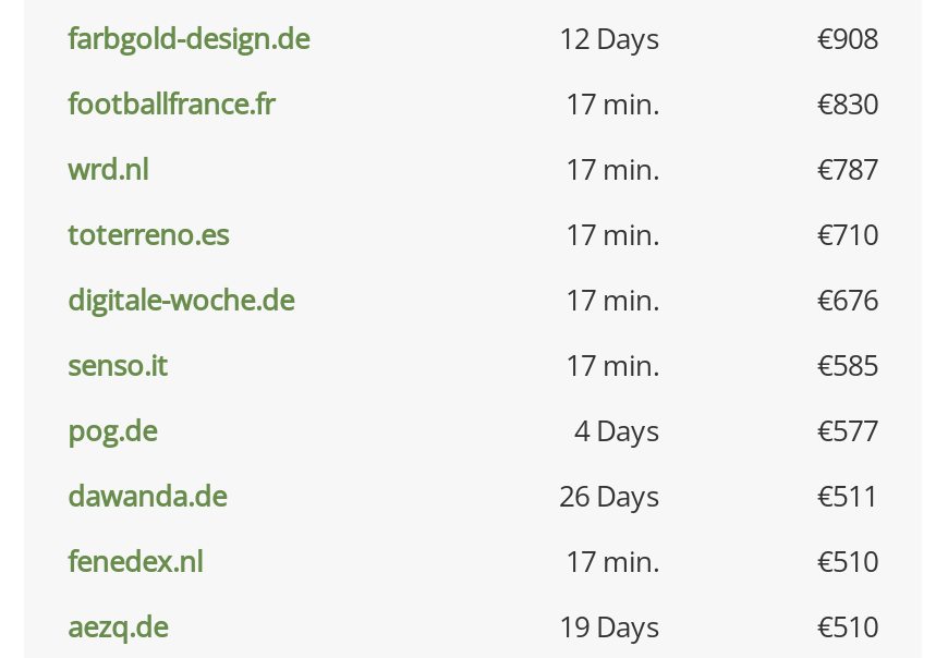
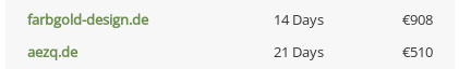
- 12 Days
+ 14 Days

- footballfrance.fr
- 17 min.
- €830
- wrd.nl
- 17 min.
- €787
- toterreno.es
- 17 min.
- €710
- digitale-woche.de
- 17 min.
- €676
- senso.it
- 17 min.
- €585
- pog.de
- 4 Days
- €577
- dawanda.de
- 26 Days
- €511
- fenedex.nl
- 17 min.
- €510

- 19 Days
+ 21 Days
